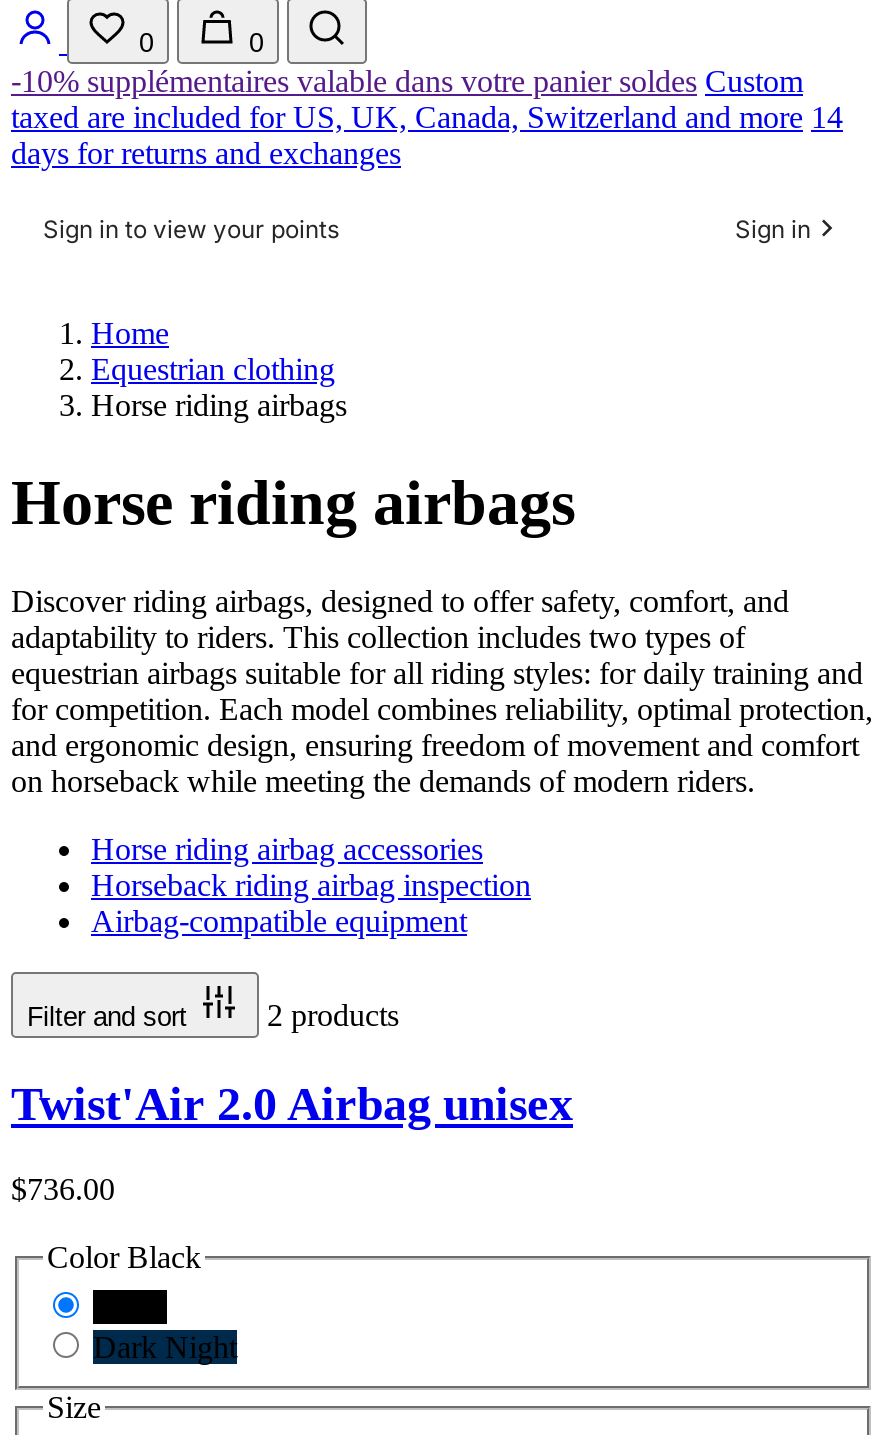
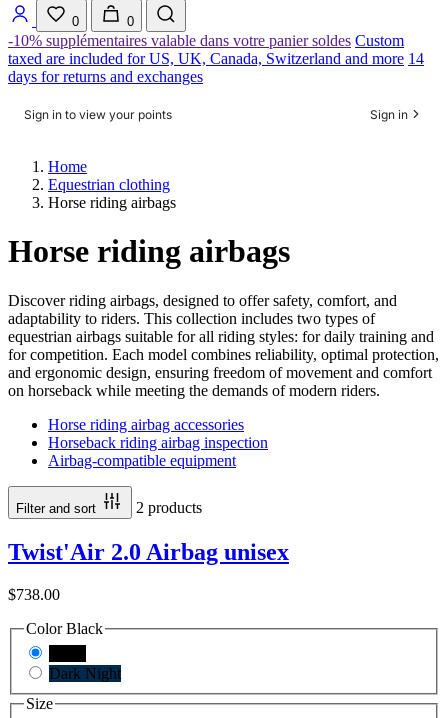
- $736.00
+ $738.00
